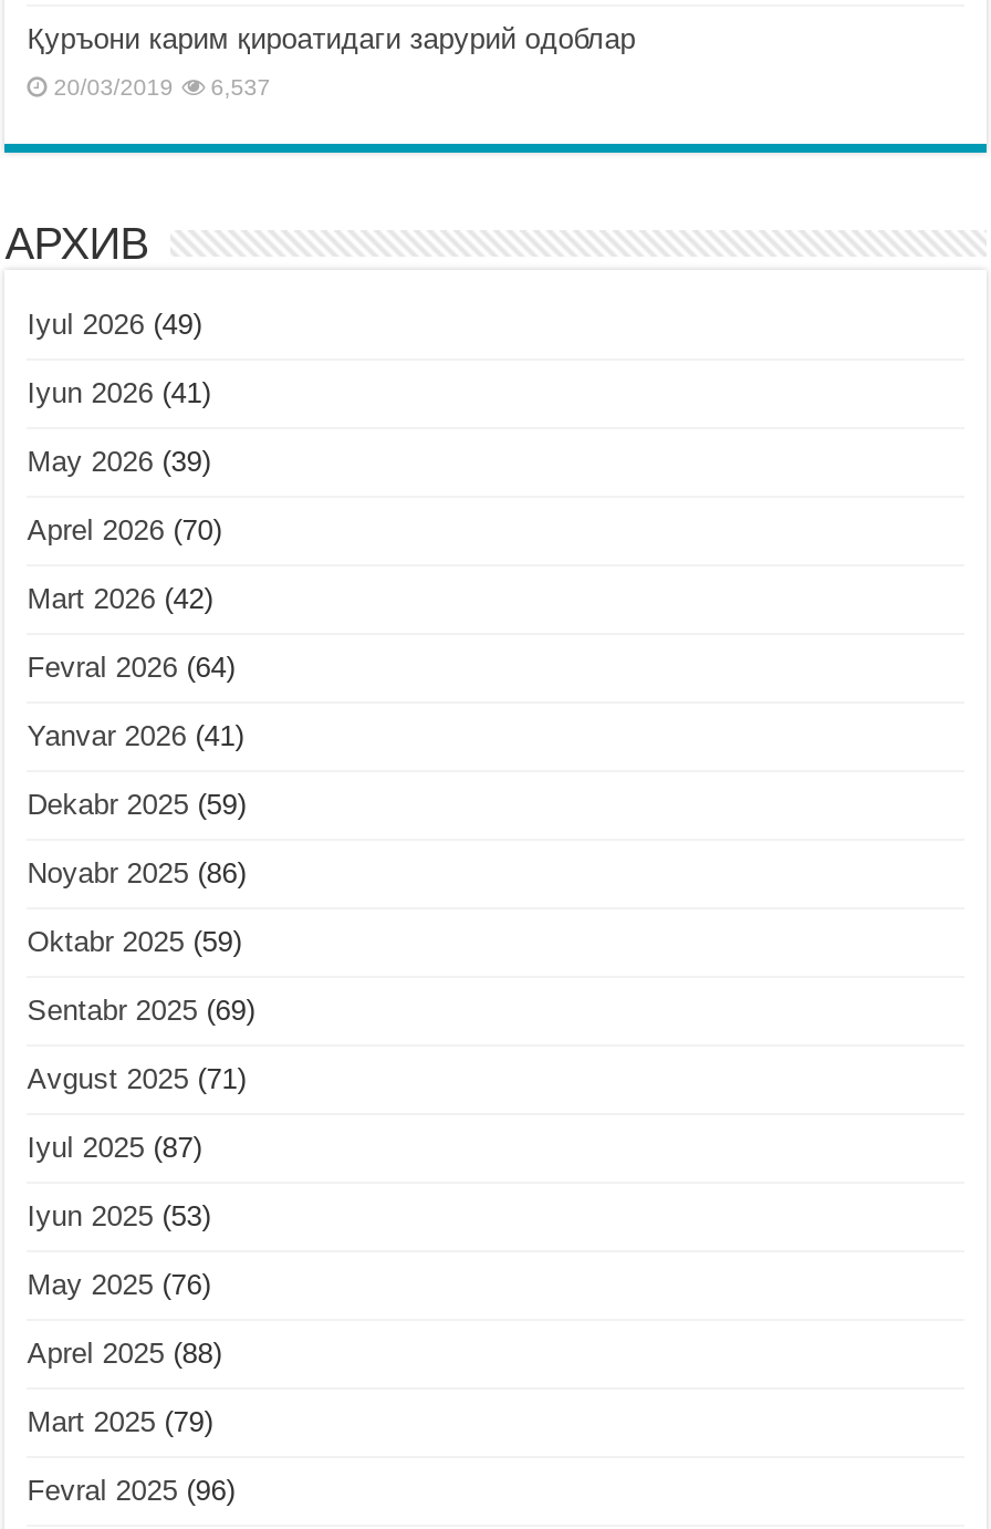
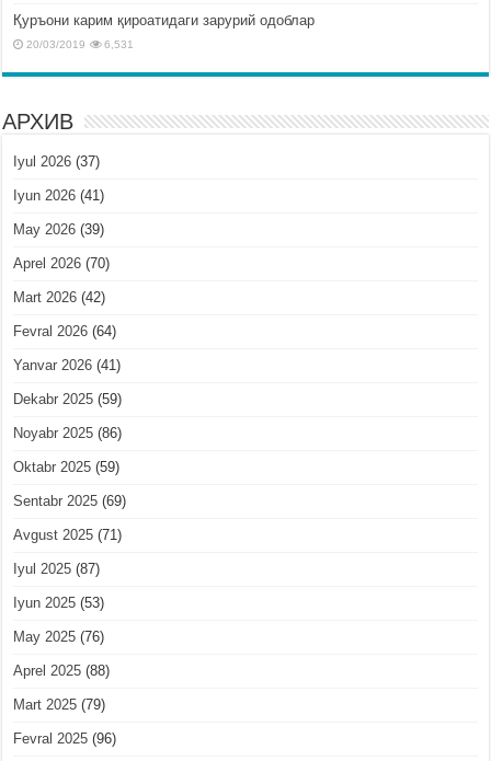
- 20/03/2019 6,537
+ 20/03/2019 6,531

- Iyul 2026 (49)
+ Iyul 2026 (37)
